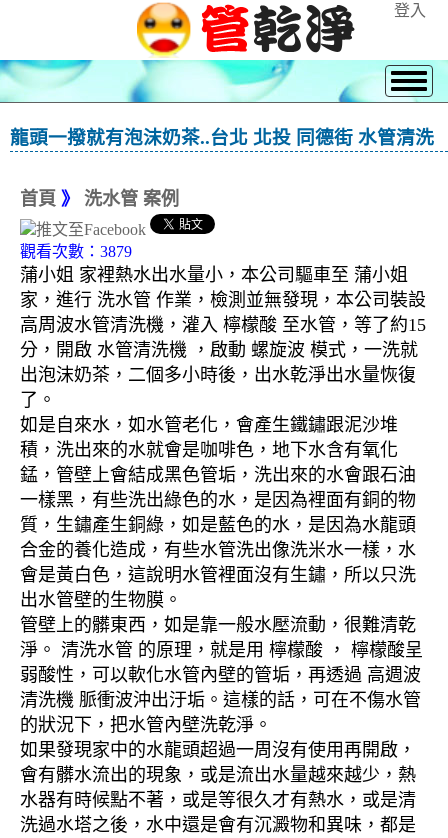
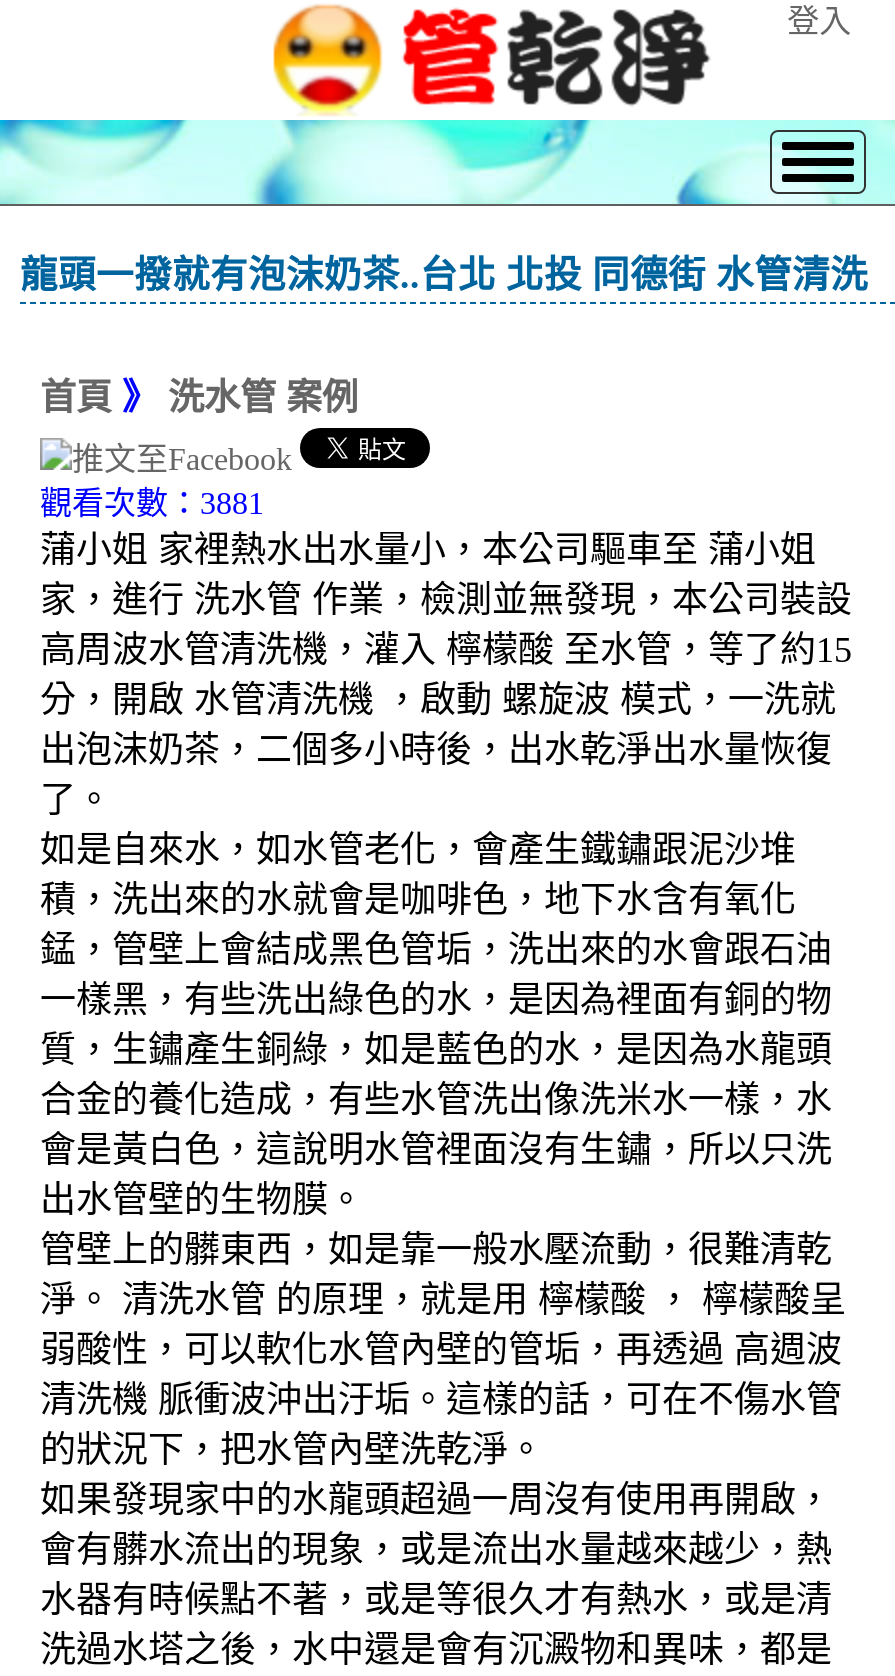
- 觀看次數：3879
+ 觀看次數：3881
